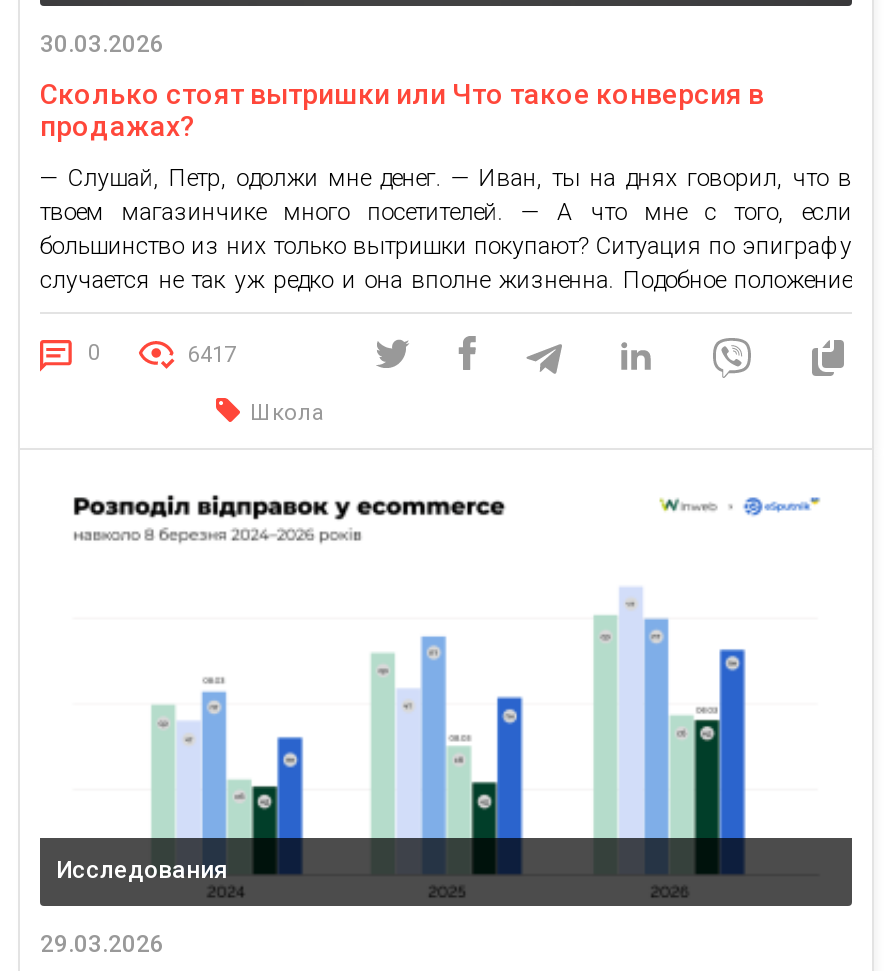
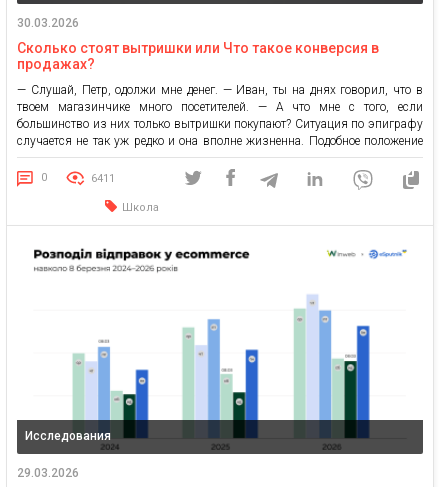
- 6417
+ 6411
